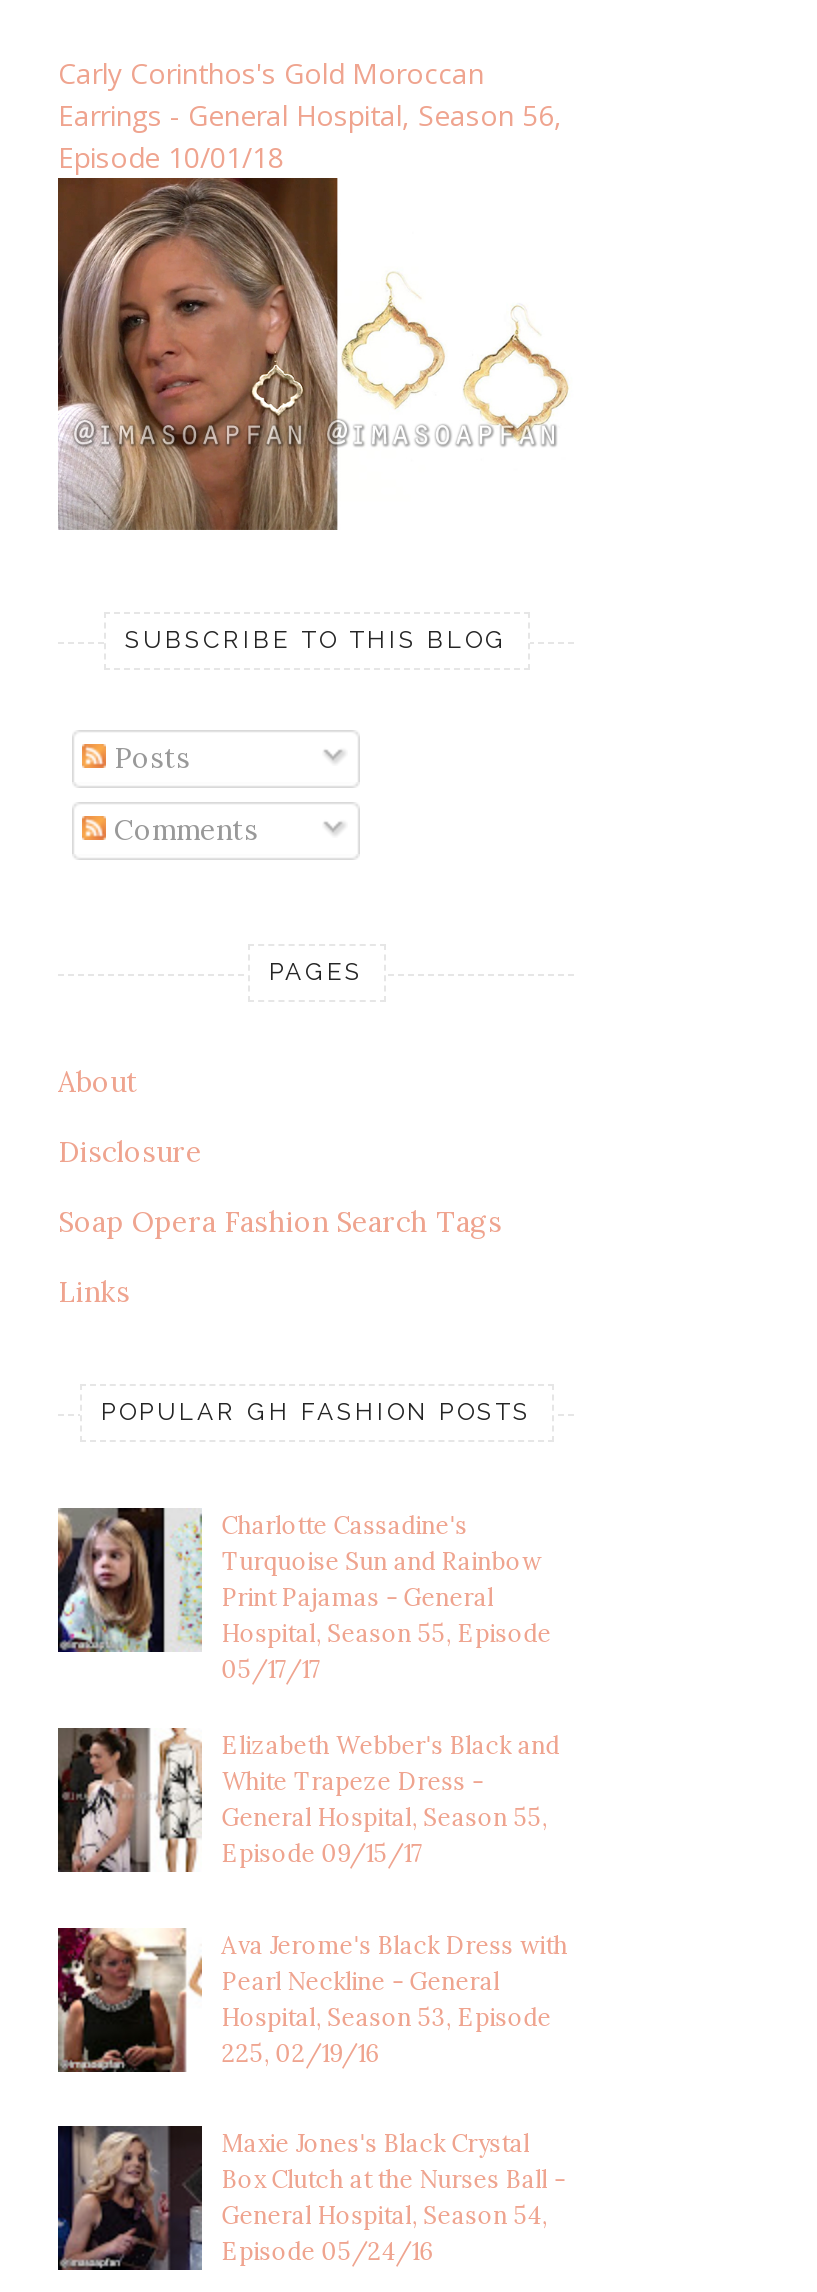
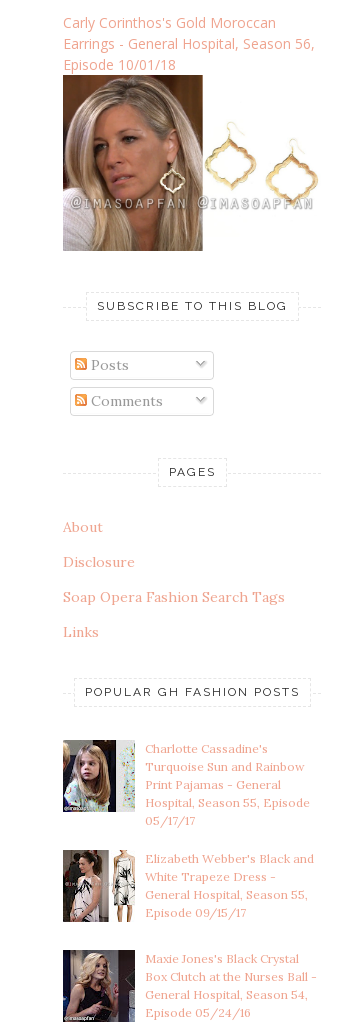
- [image]
- Ava Jerome's Black Dress with
- Pearl Neckline - General
- Hospital, Season 53, Episode
- 225, 02/19/16
